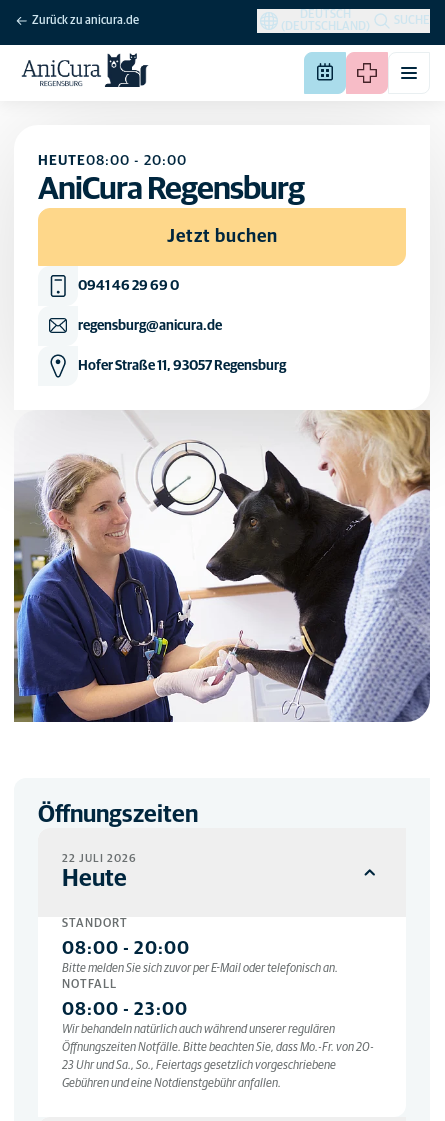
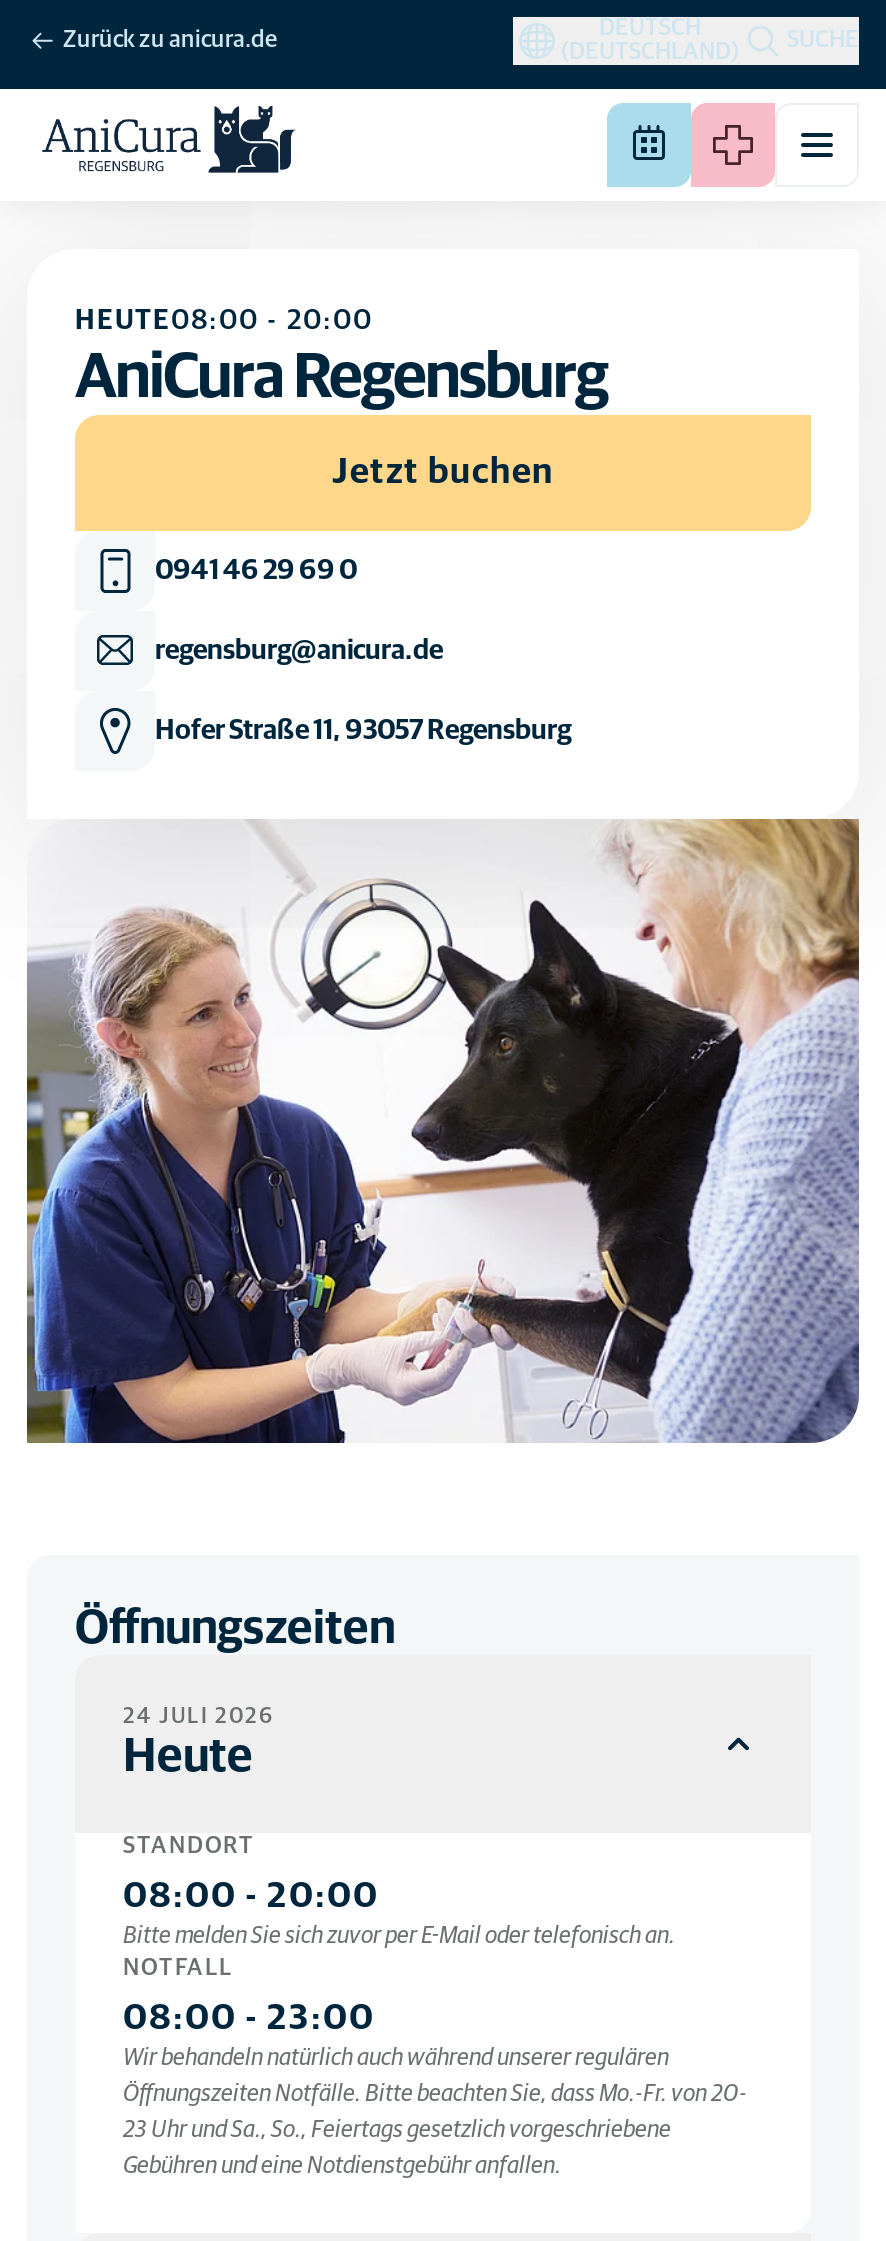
- 22 JULI 2026
+ 24 JULI 2026
